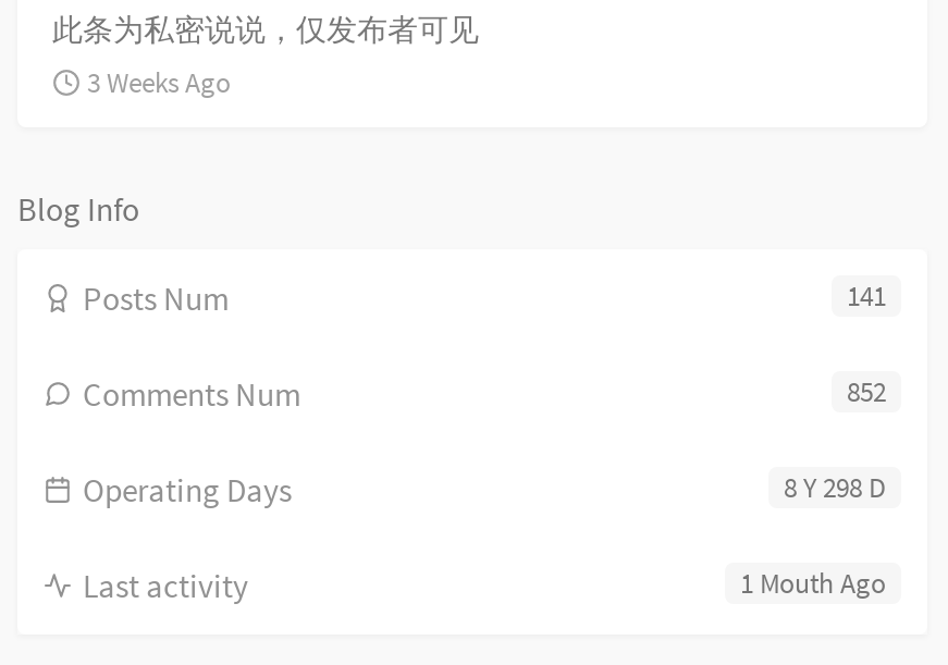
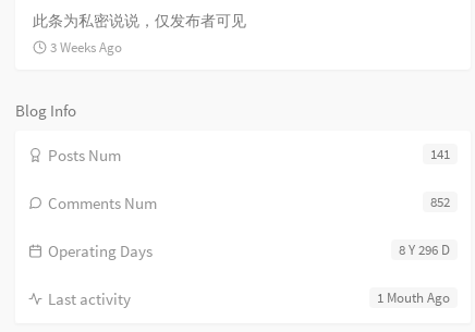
- 8 Y 298 D
+ 8 Y 296 D
